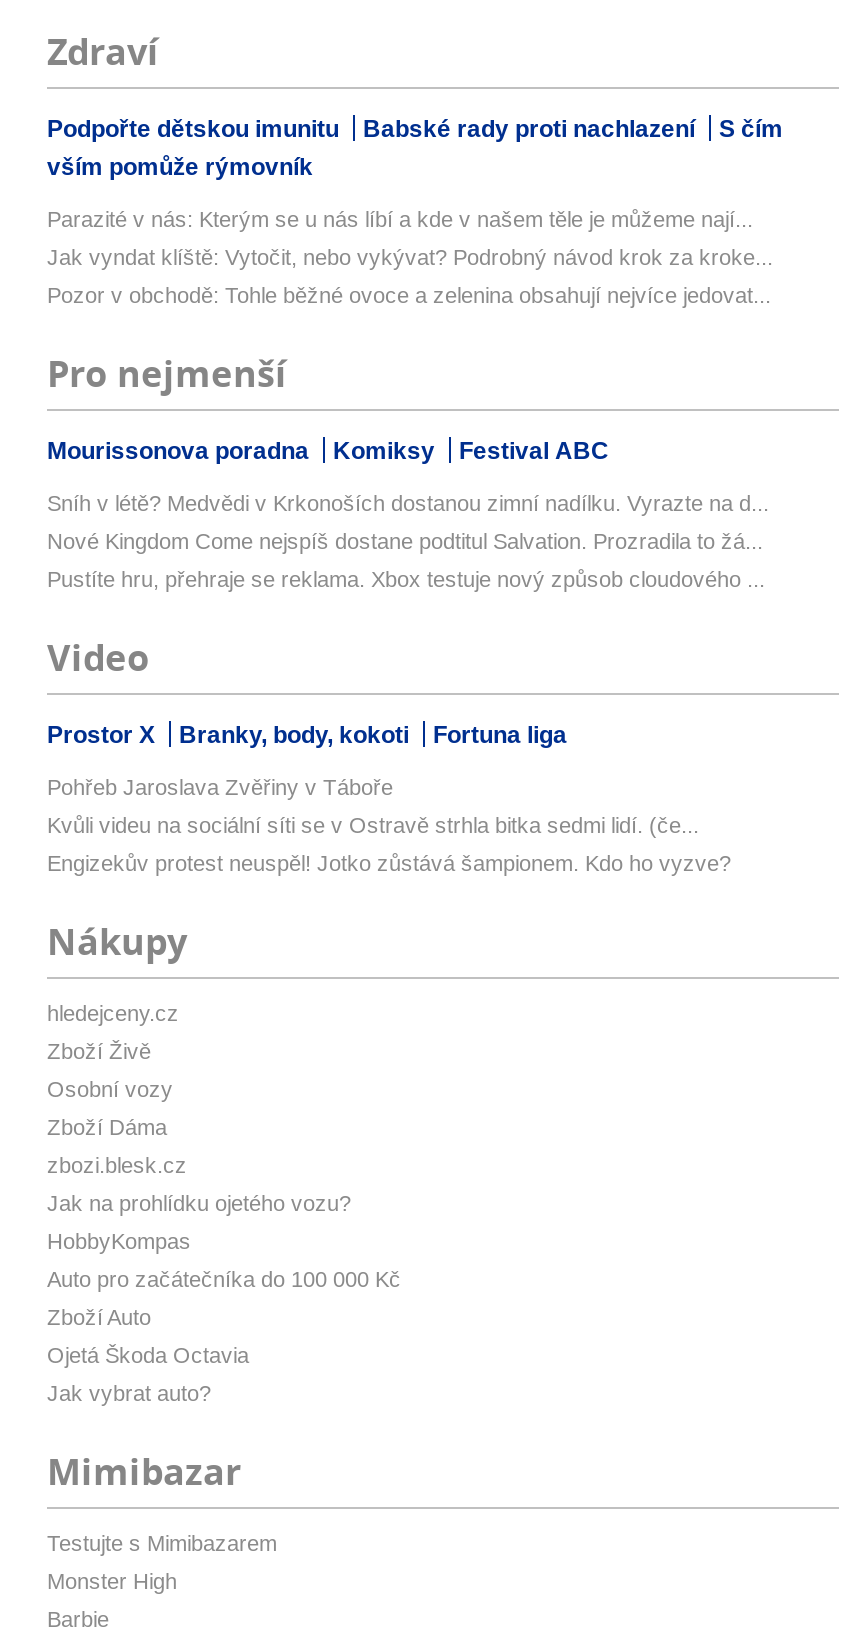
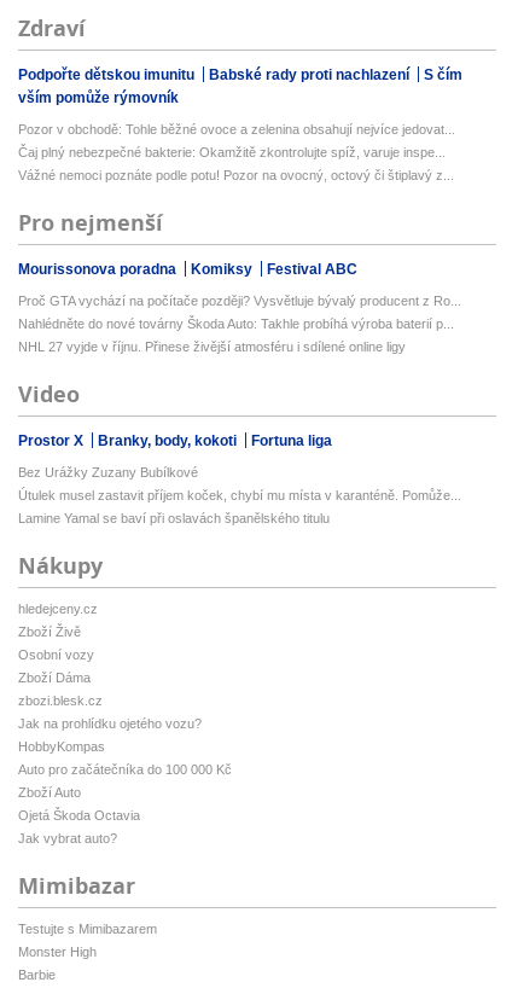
- Parazité v nás: Kterým se u nás líbí a kde v našem těle je můžeme nají...
- Jak vyndat klíště: Vytočit, nebo vykývat? Podrobný návod krok za kroke...

moved up: Pozor v obchodě: Tohle běžné ovoce a zelenina obsahují nejvíce jedovat...

+ Čaj plný nebezpečné bakterie: Okamžitě zkontrolujte spíž, varuje inspe...
+ Vážné nemoci poznáte podle potu! Pozor na ovocný, octový či štiplavý z...

- Sníh v létě? Medvědi v Krkonoších dostanou zimní nadílku. Vyrazte na d...
+ Proč GTA vychází na počítače později? Vysvětluje bývalý producent z Ro...

- Nové Kingdom Come nejspíš dostane podtitul Salvation. Prozradila to žá...
+ Nahlédněte do nové továrny Škoda Auto: Takhle probíhá výroba baterií p...

- Pustíte hru, přehraje se reklama. Xbox testuje nový způsob cloudového ...
+ NHL 27 vyjde v říjnu. Přinese živější atmosféru i sdílené online ligy

- Pohřeb Jaroslava Zvěřiny v Táboře
+ Bez Urážky Zuzany Bubílkové

- Kvůli videu na sociální síti se v Ostravě strhla bitka sedmi lidí. (če...
+ Útulek musel zastavit příjem koček, chybí mu místa v karanténě. Pomůže...

- Engizekův protest neuspěl! Jotko zůstává šampionem. Kdo ho vyzve?
+ Lamine Yamal se baví při oslavách španělského titulu
